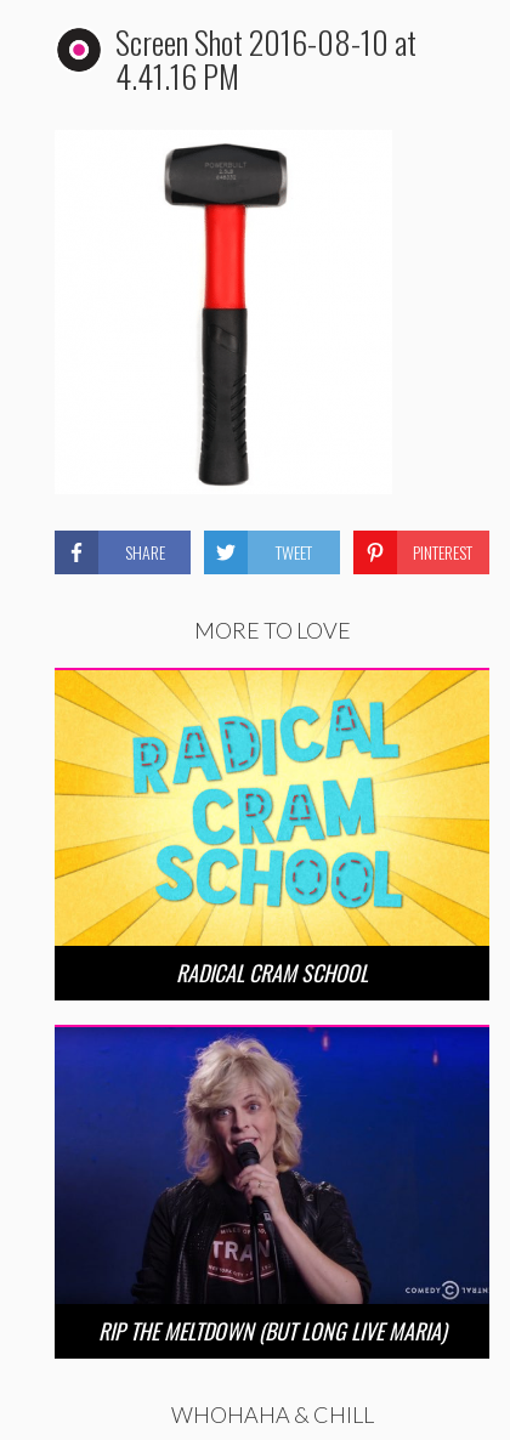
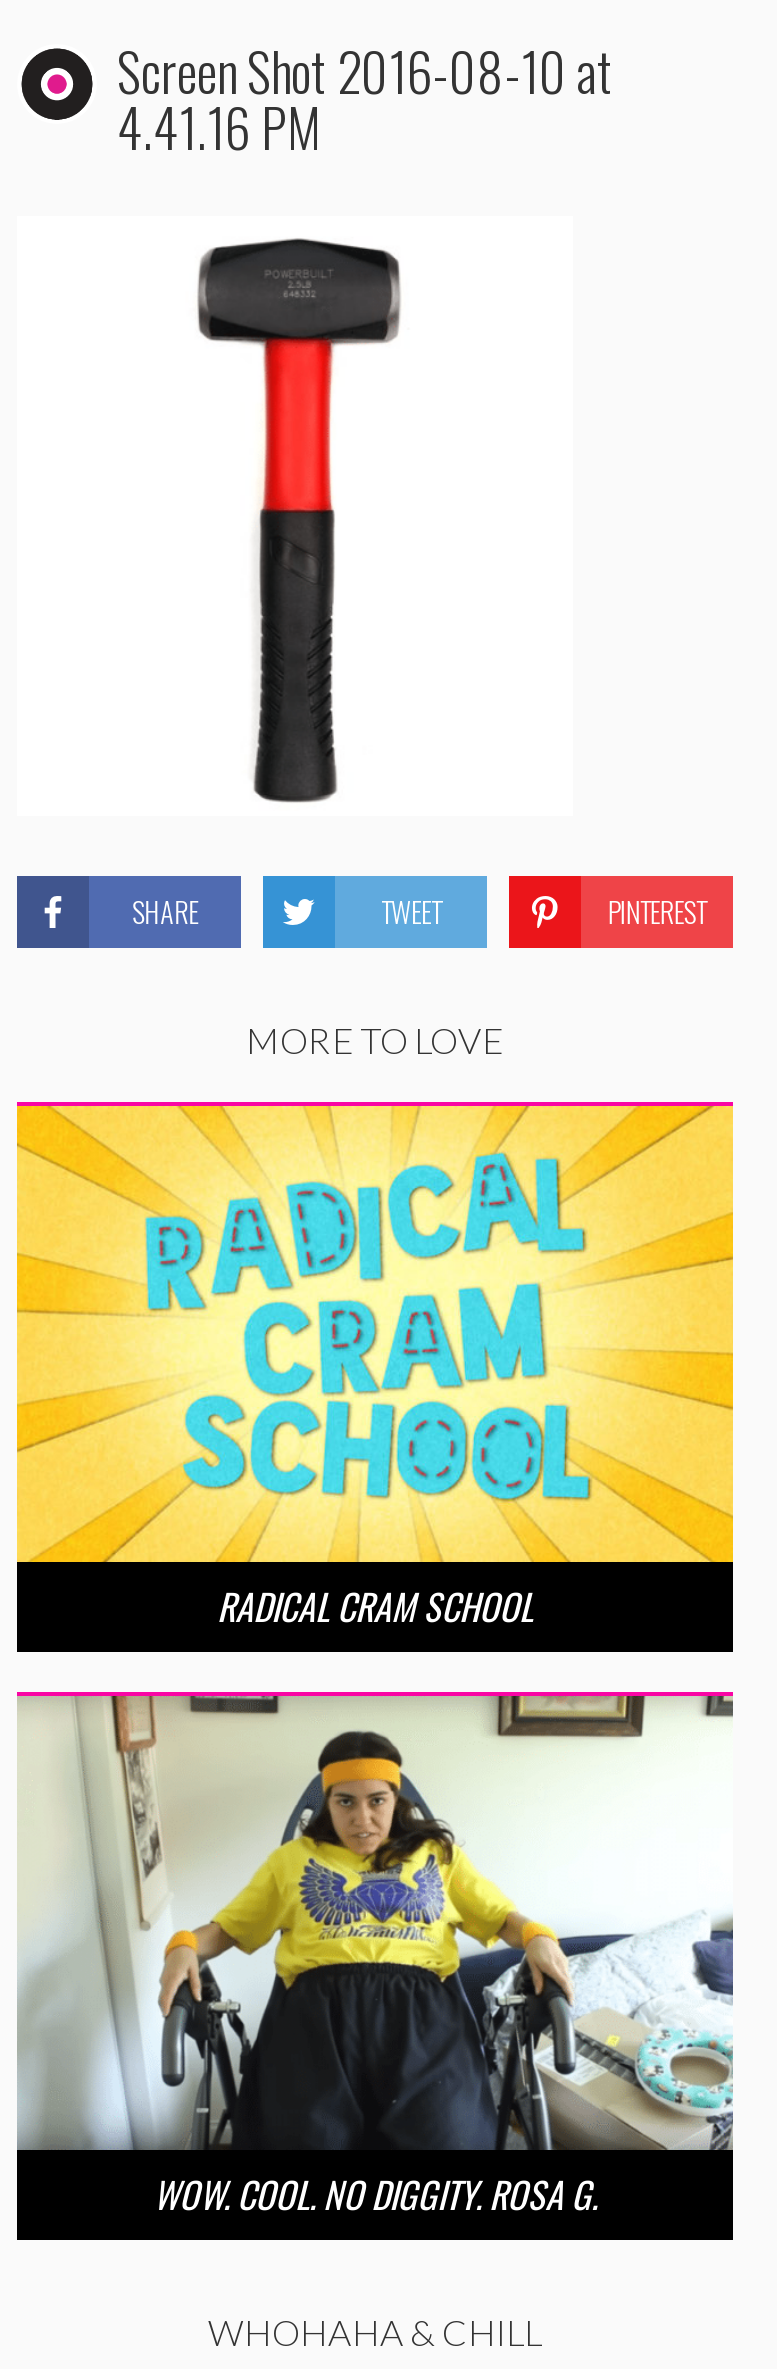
- [image]
- RIP THE MELTDOWN (BUT LONG LIVE MARIA)
+ [image]
+ WOW. COOL. NO DIGGITY. ROSA G.
